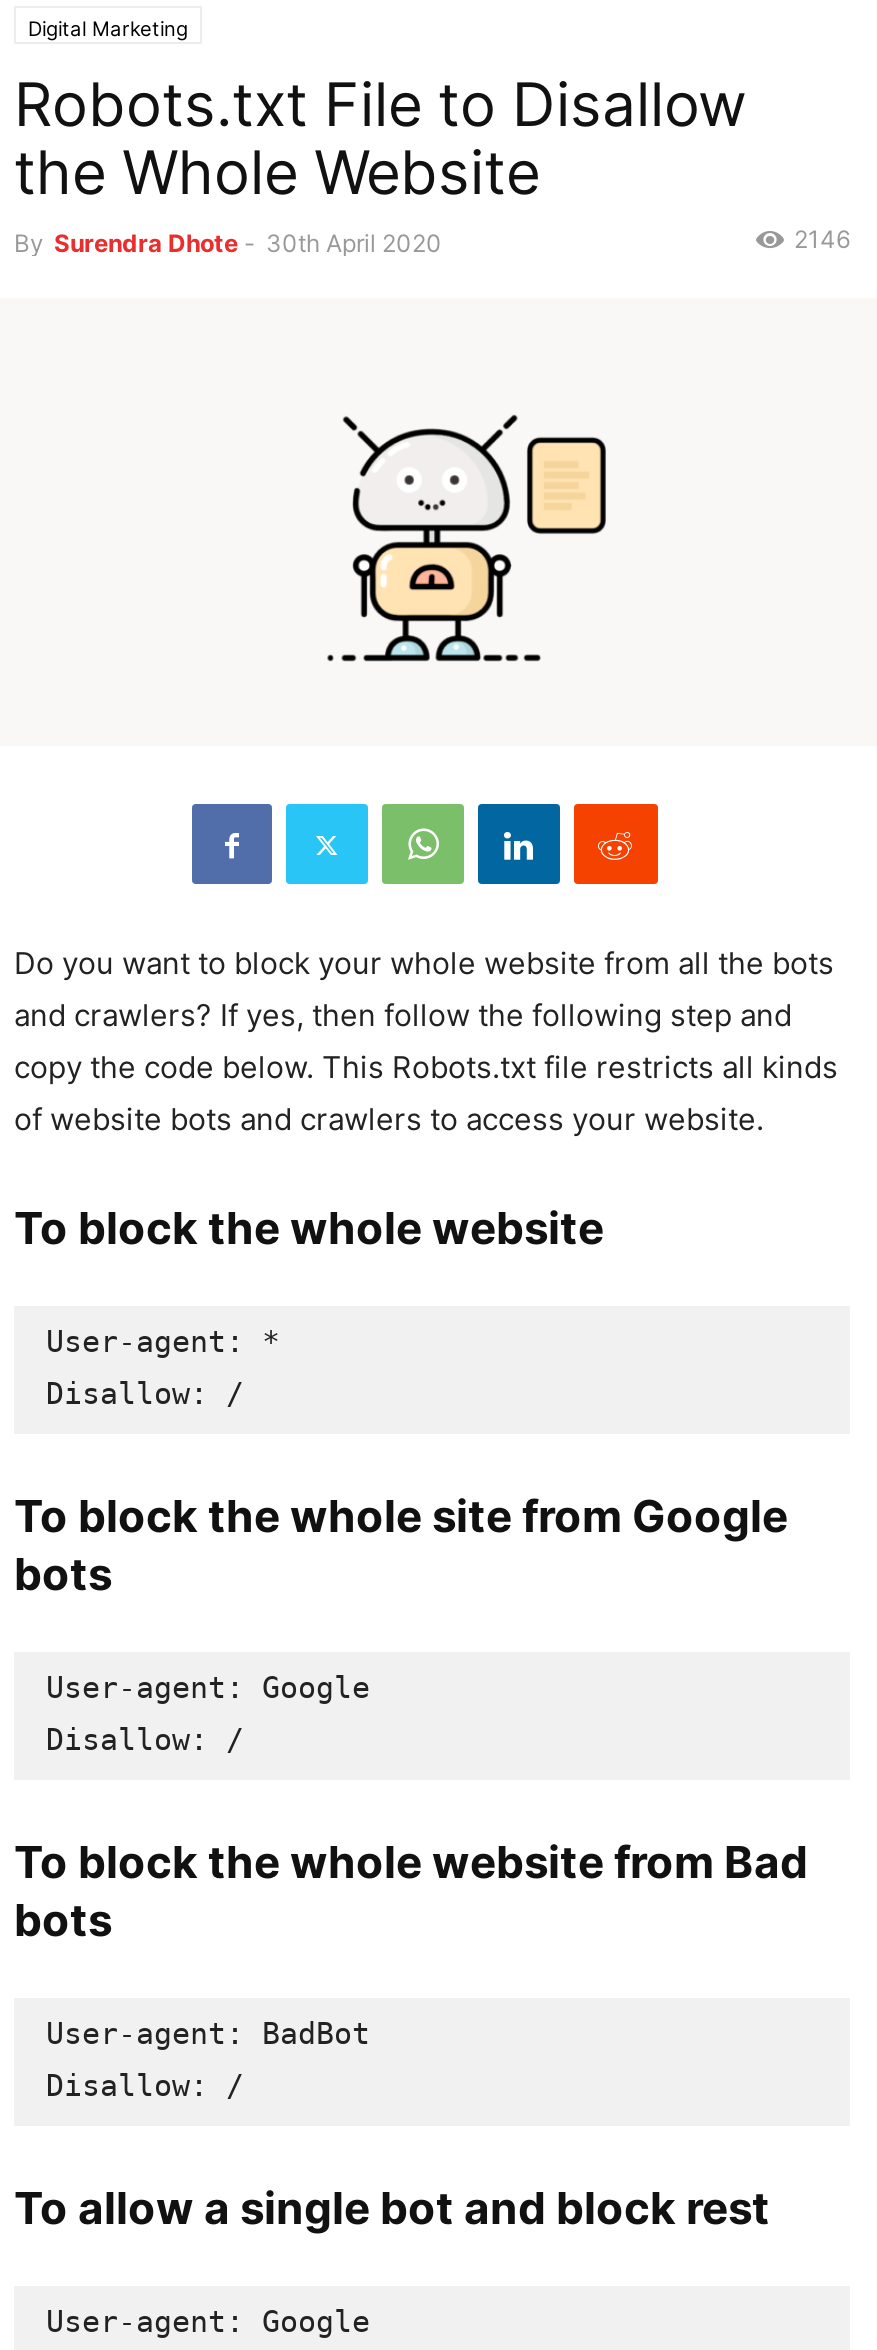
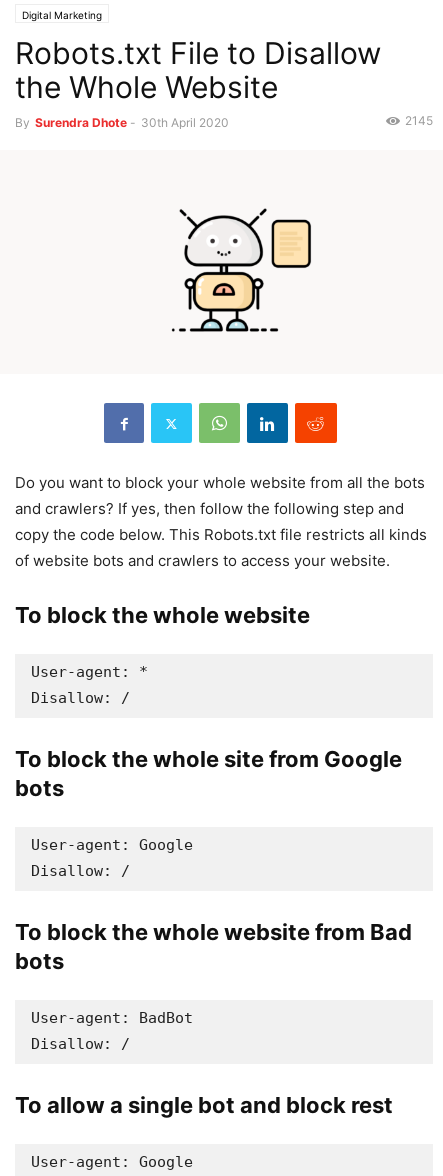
- 2146
+ 2145
